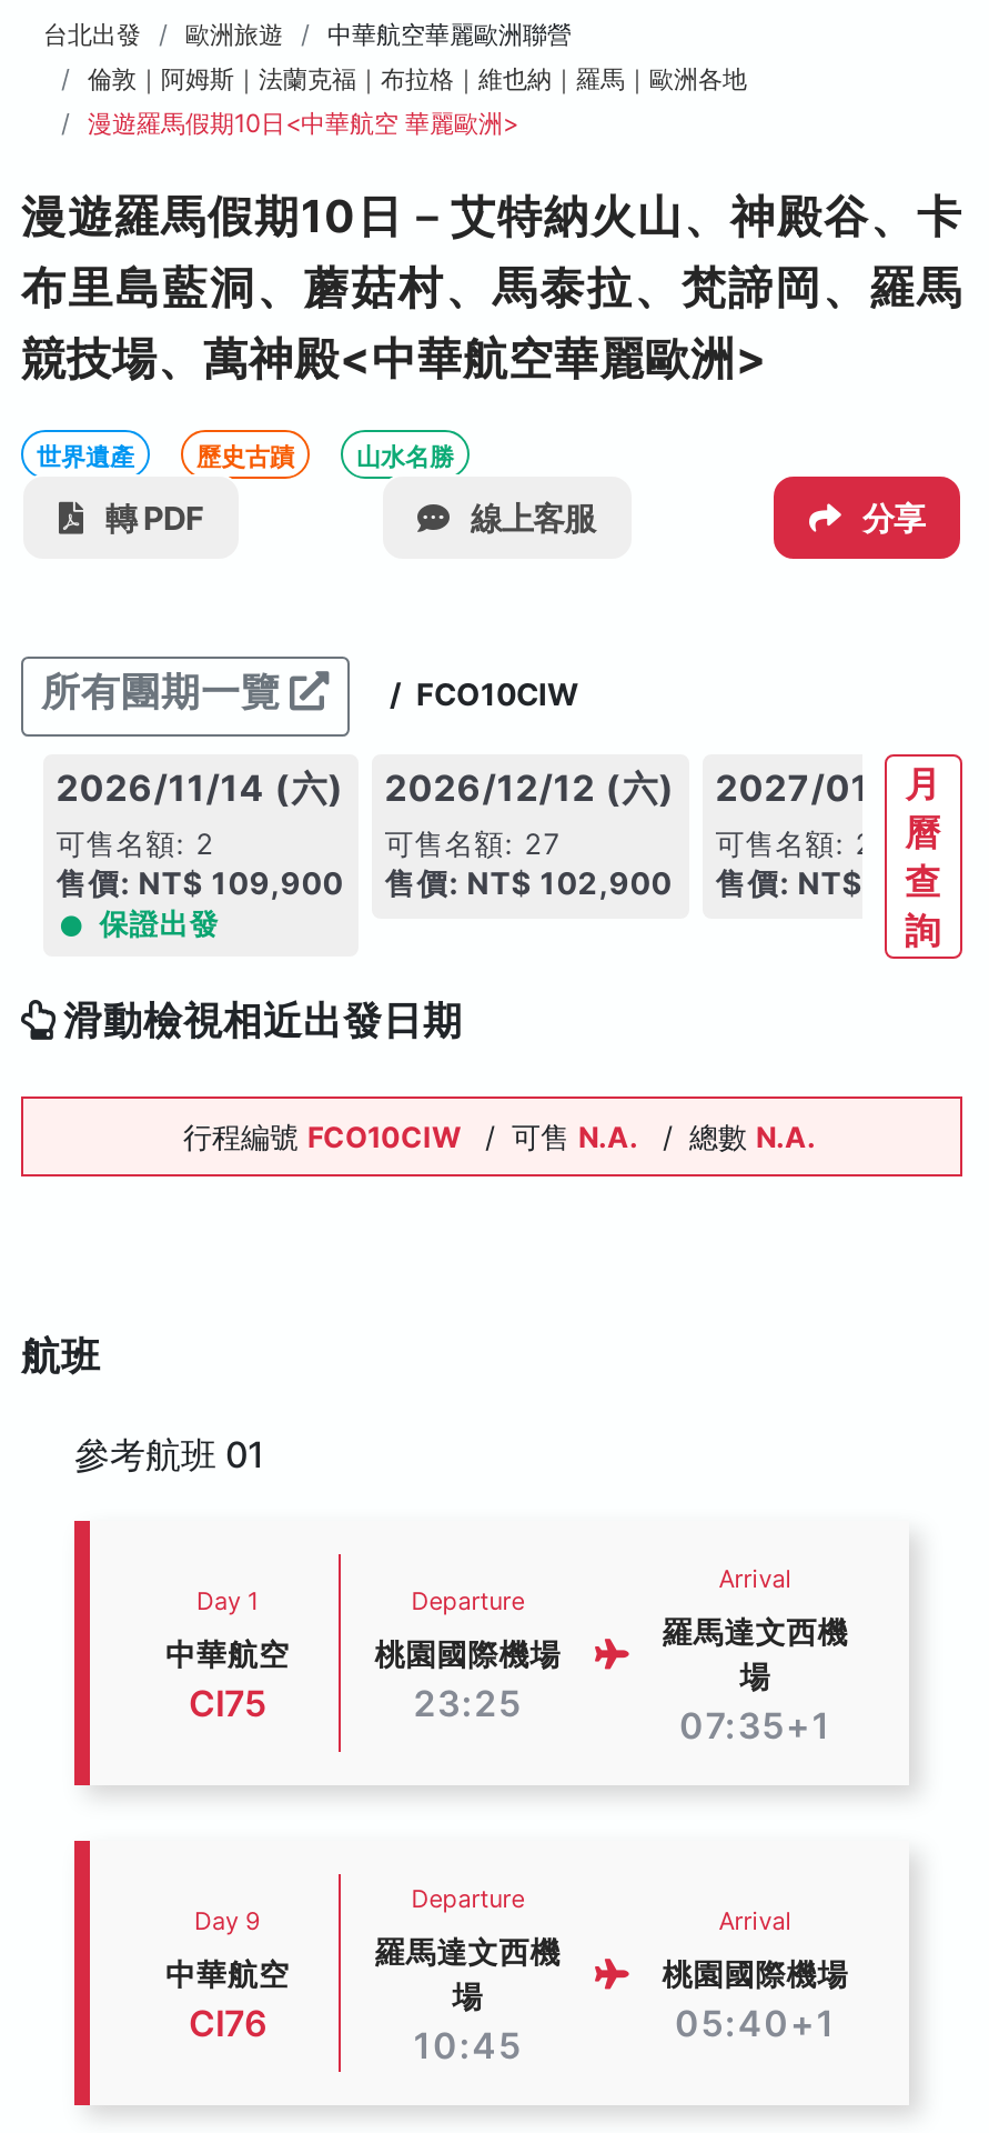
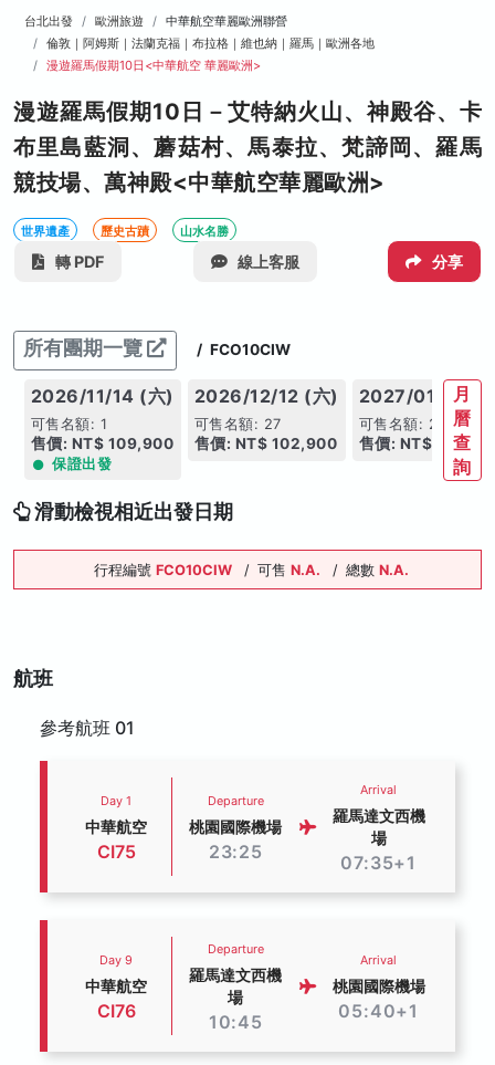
- 可售名額: 2
+ 可售名額: 1
